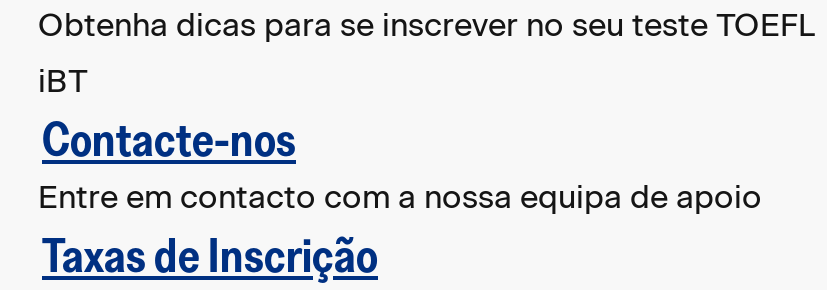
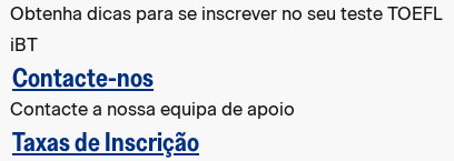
- Entre em contacto com a nossa equipa de apoio
+ Contacte a nossa equipa de apoio
